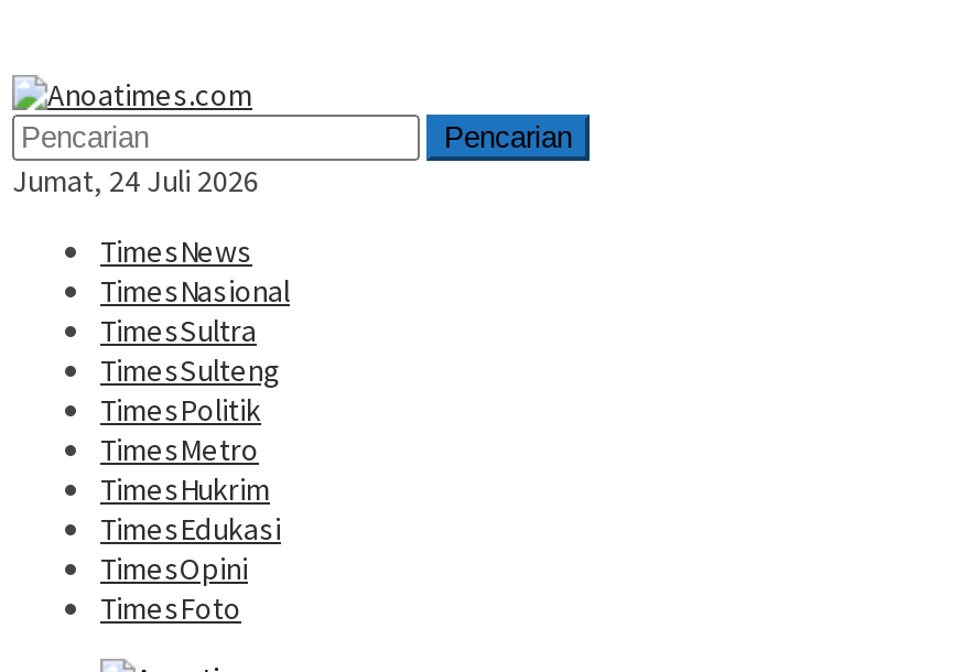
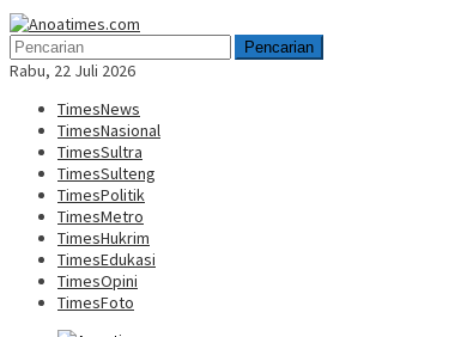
- Jumat, 24 Juli 2026
+ Rabu, 22 Juli 2026
